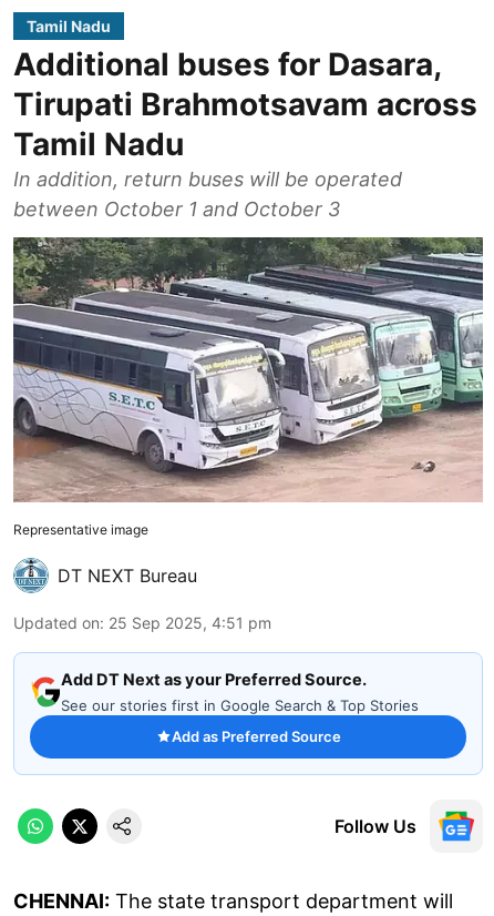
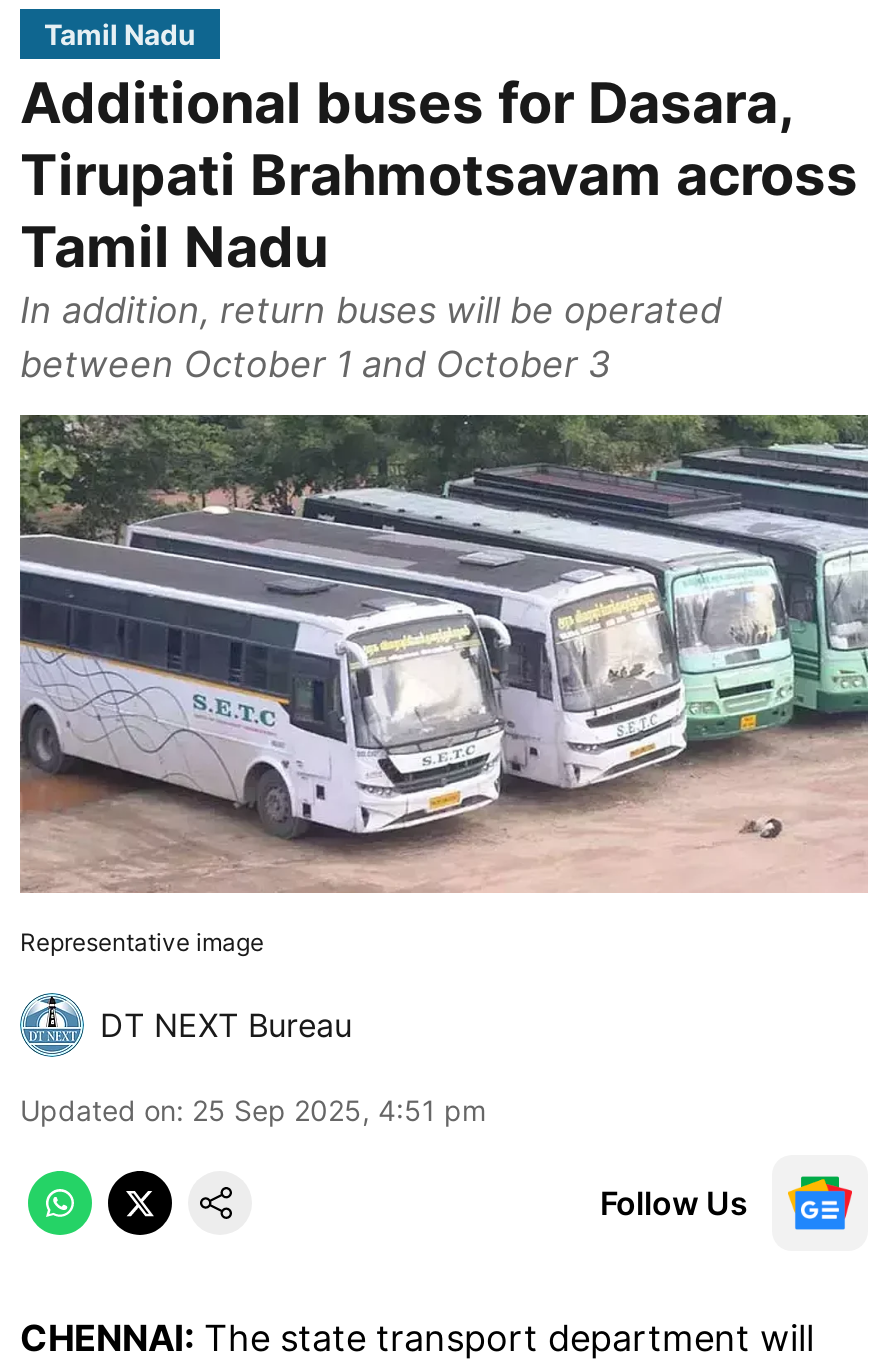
- [image]
- Add DT Next as your Preferred Source.
- See our stories first in Google Search & Top Stories
- Add as Preferred Source
